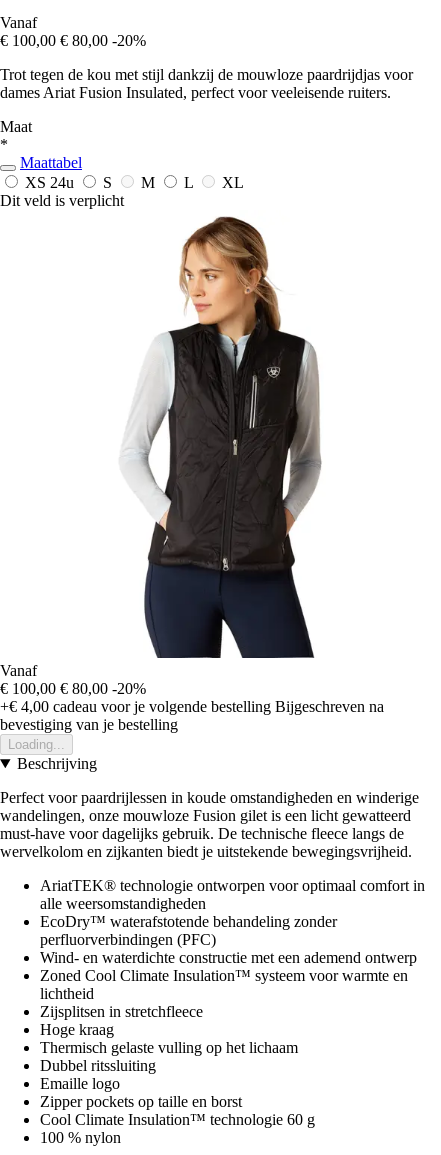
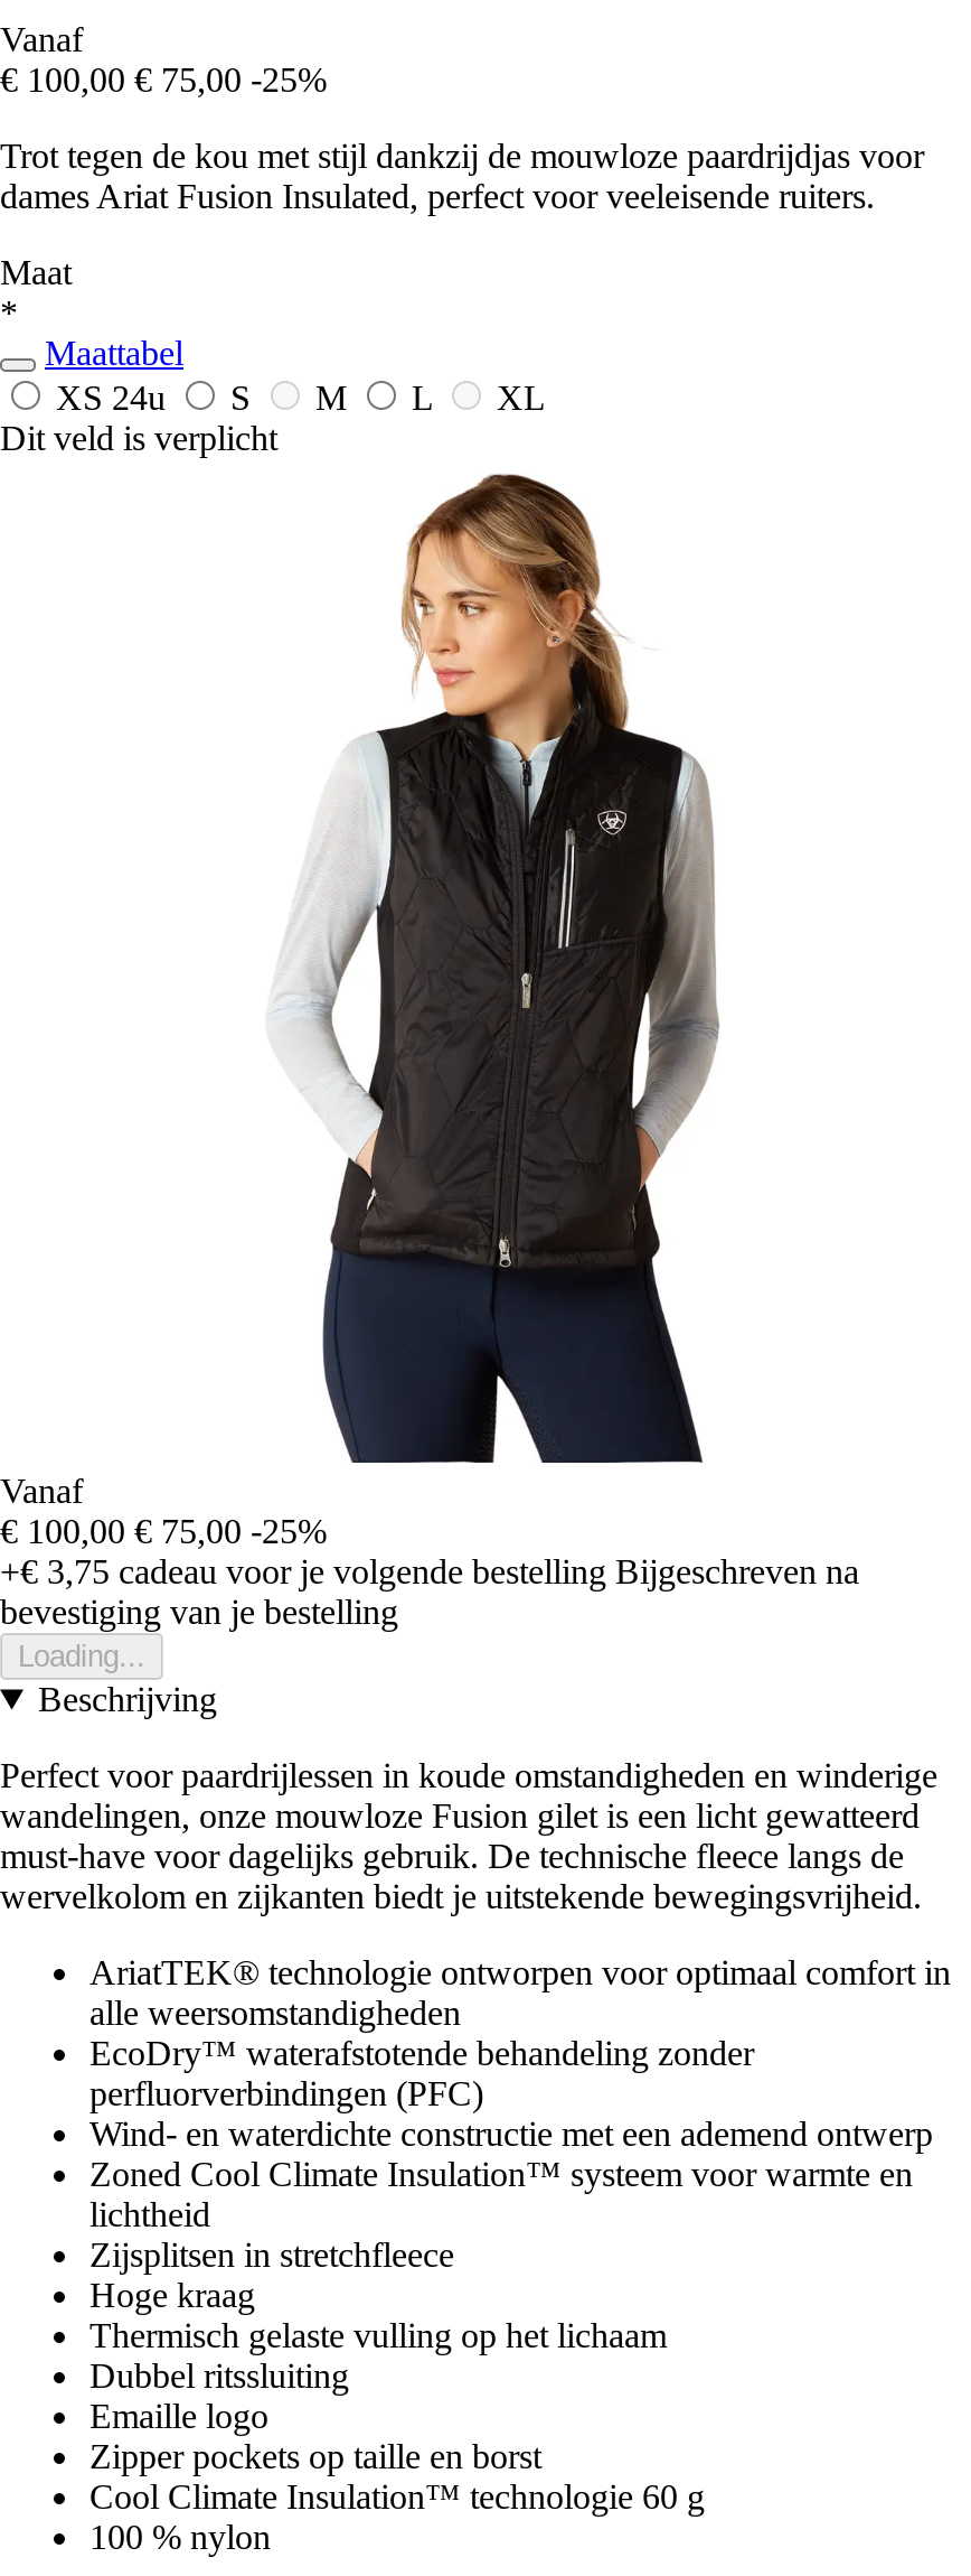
- € 100,00 € 80,00 -20%
+ € 100,00 € 75,00 -25%

- € 100,00 € 80,00 -20%
+ € 100,00 € 75,00 -25%

- +€ 4,00 cadeau voor je volgende bestelling Bijgeschreven na
+ +€ 3,75 cadeau voor je volgende bestelling Bijgeschreven na
